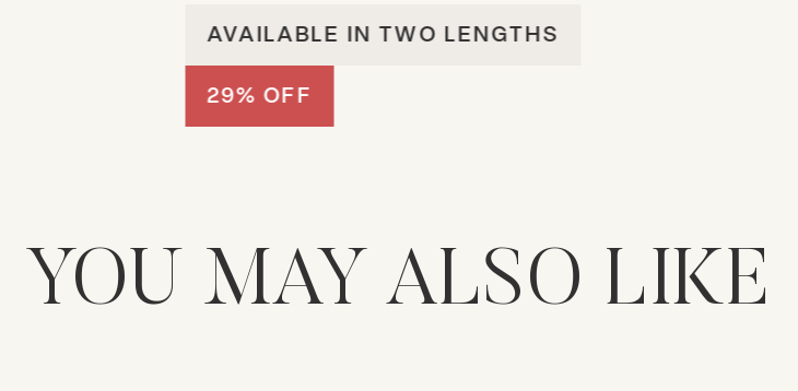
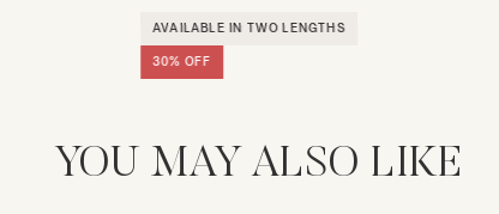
- 29% OFF
+ 30% OFF
